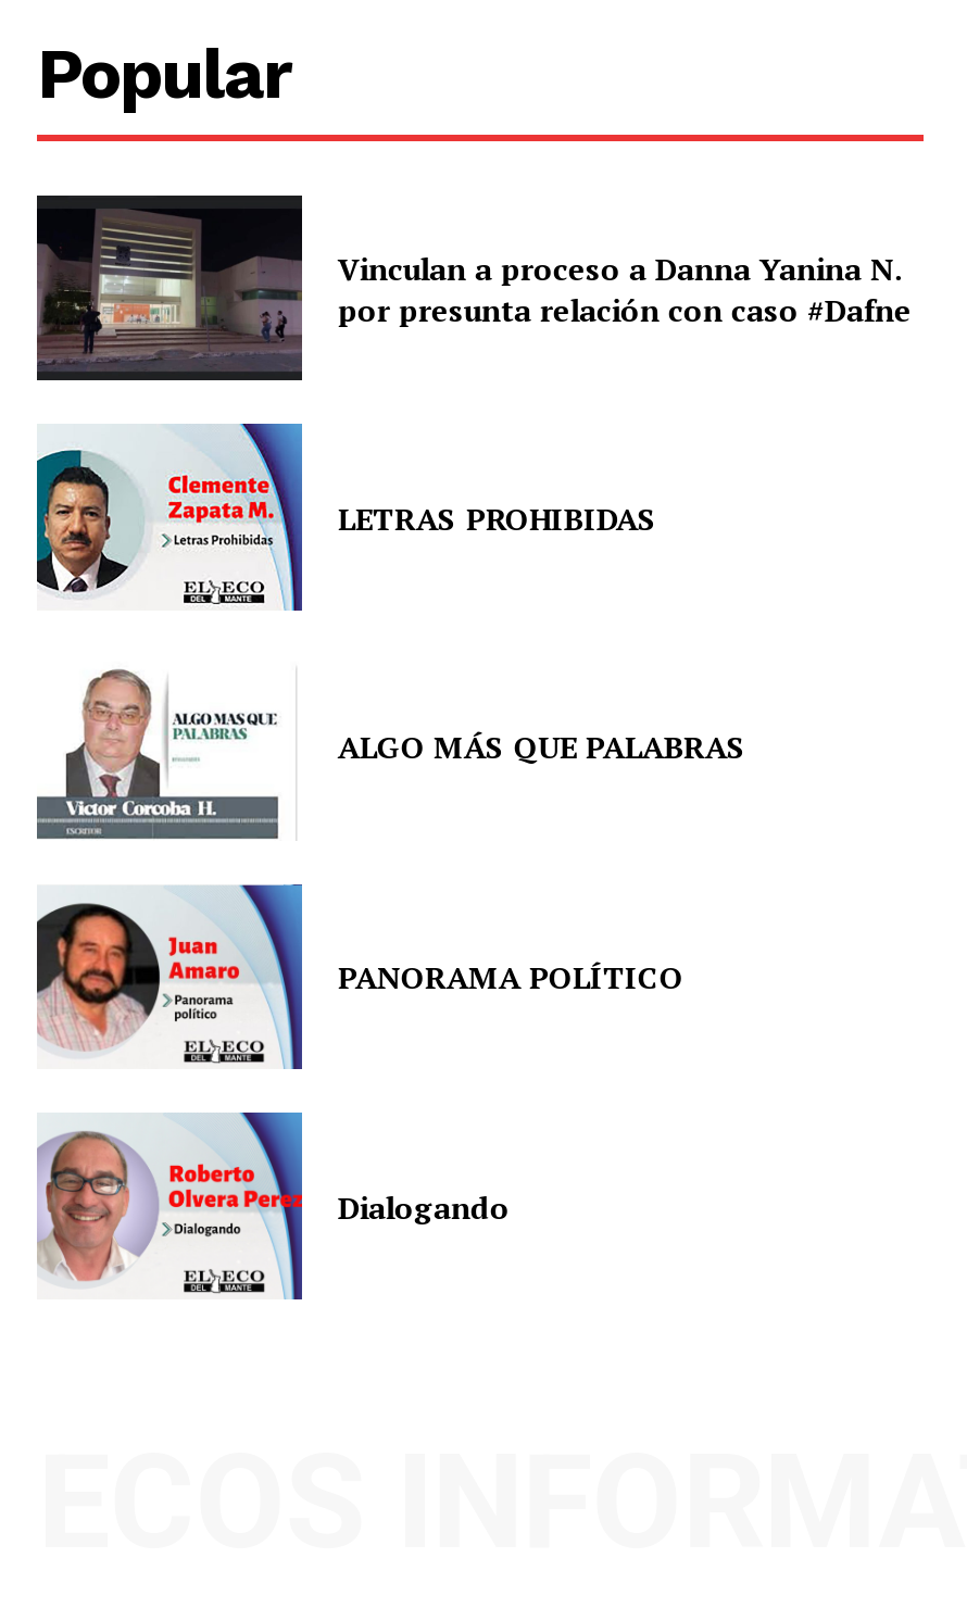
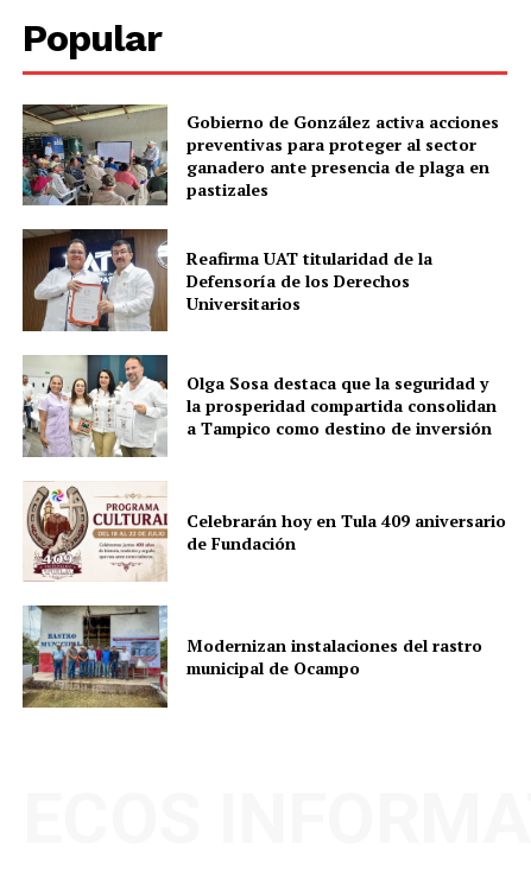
- [image]
- Vinculan a proceso a Danna Yanina N.
- por presunta relación con caso #Dafne
+ [image]
+ Gobierno de González activa acciones
+ preventivas para proteger al sector
+ ganadero ante presencia de plaga en
+ pastizales

- [image]
- LETRAS PROHIBIDAS
+ [image]
+ Reafirma UAT titularidad de la
+ Defensoría de los Derechos
+ Universitarios

- [image]
- ALGO MÁS QUE PALABRAS
+ [image]
+ Olga Sosa destaca que la seguridad y
+ la prosperidad compartida consolidan
+ a Tampico como destino de inversión

- [image]
- PANORAMA POLÍTICO
+ [image]
+ Celebrarán hoy en Tula 409 aniversario
+ de Fundación

- [image]
- Dialogando
+ [image]
+ Modernizan instalaciones del rastro
+ municipal de Ocampo
